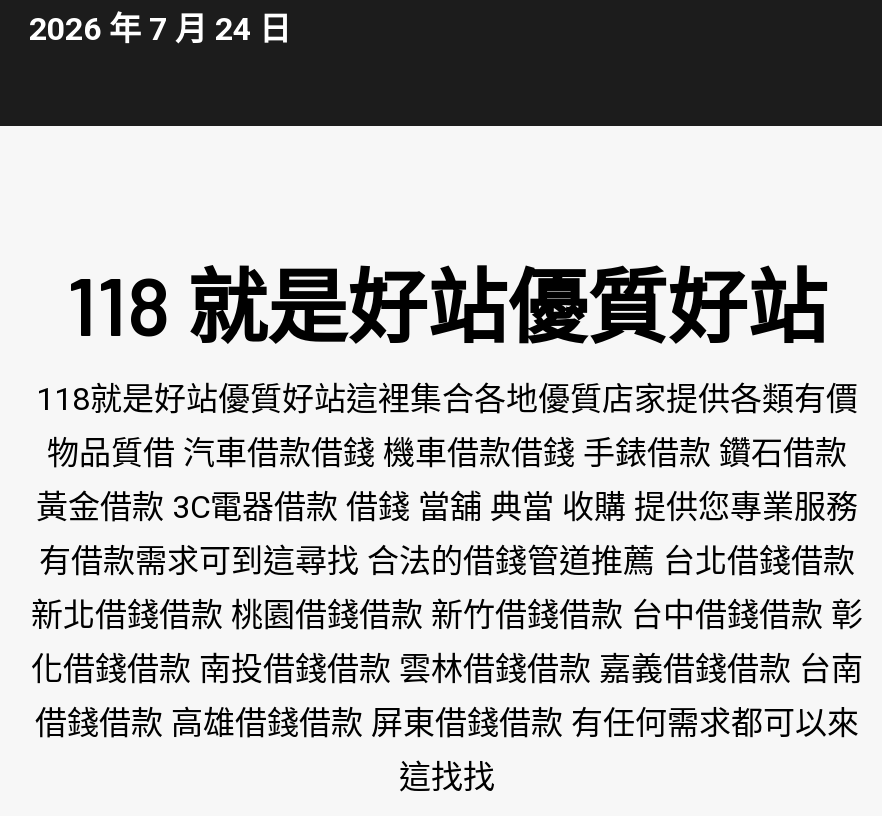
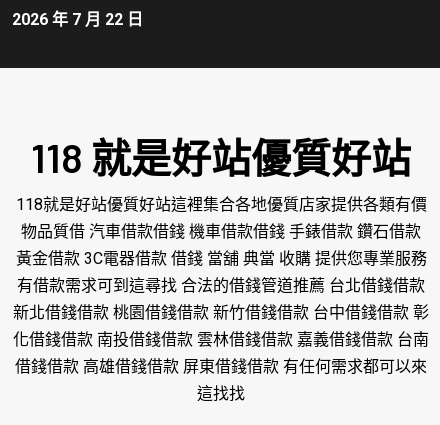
- 2026 年 7 月 24 日
+ 2026 年 7 月 22 日
